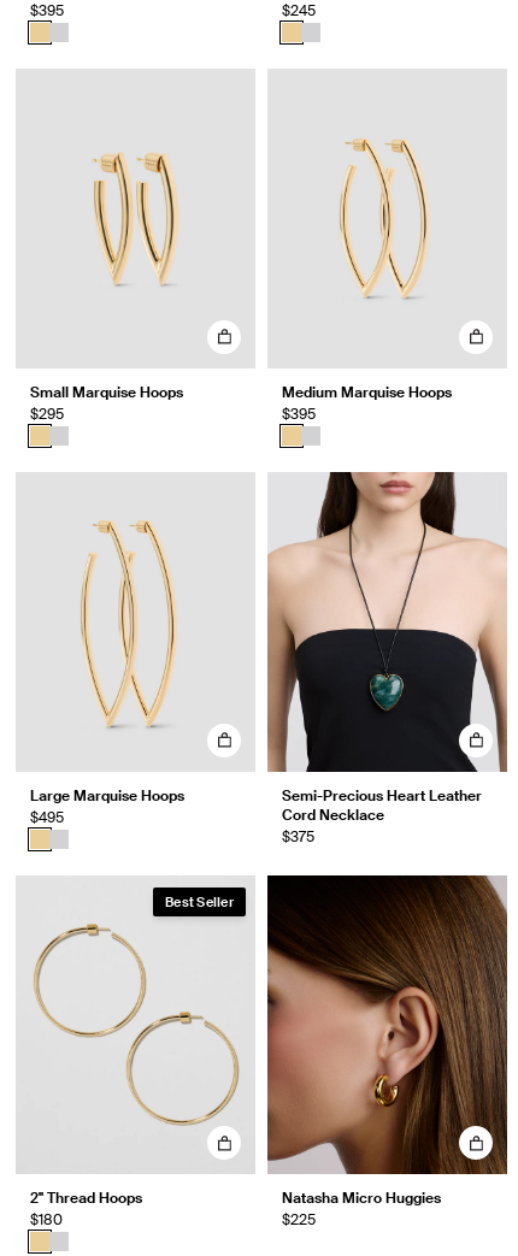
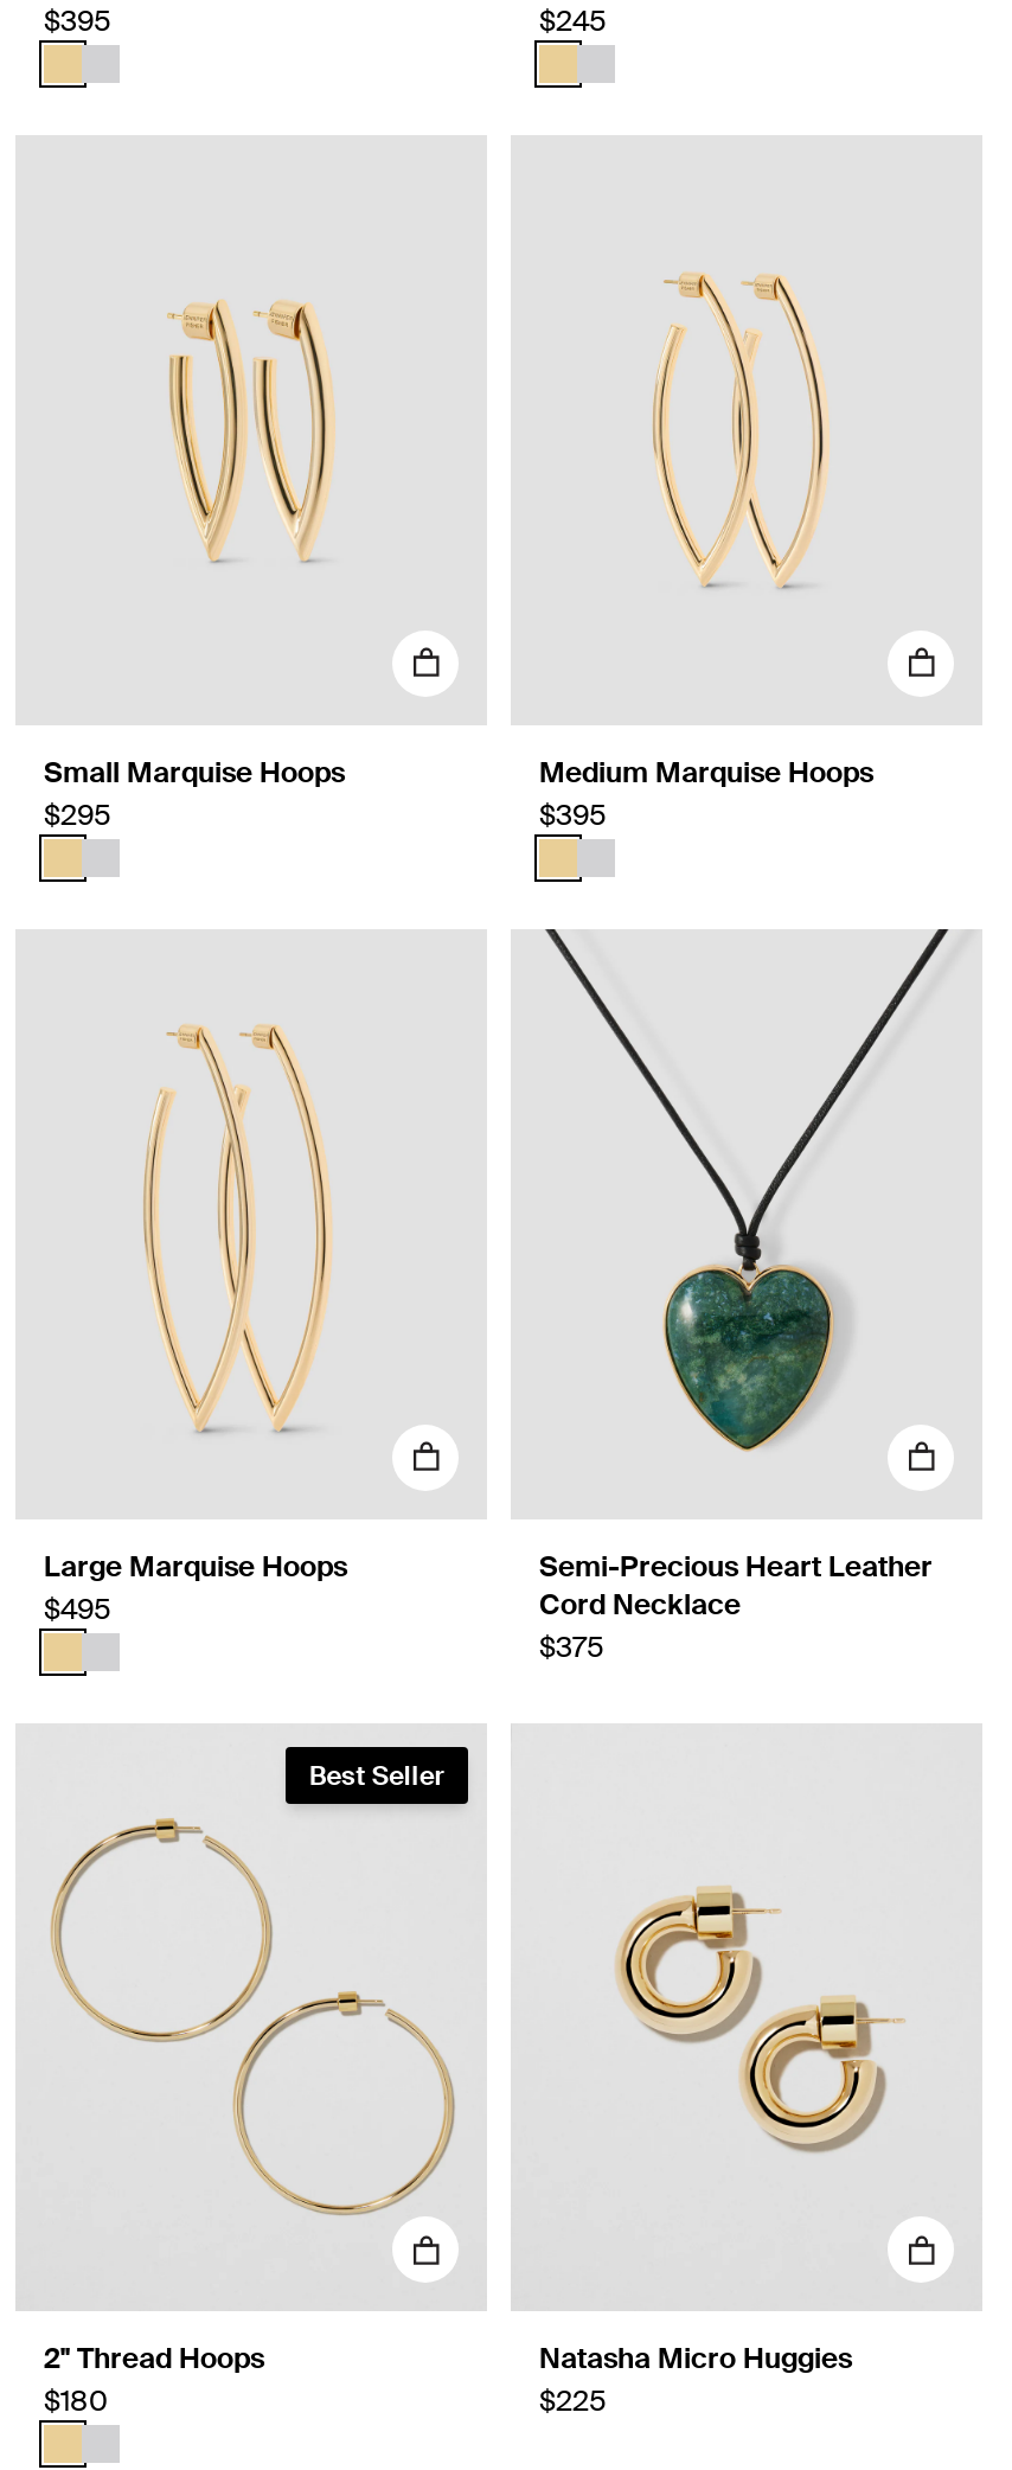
- [image]
+ [image]

- [image]
+ [image]
